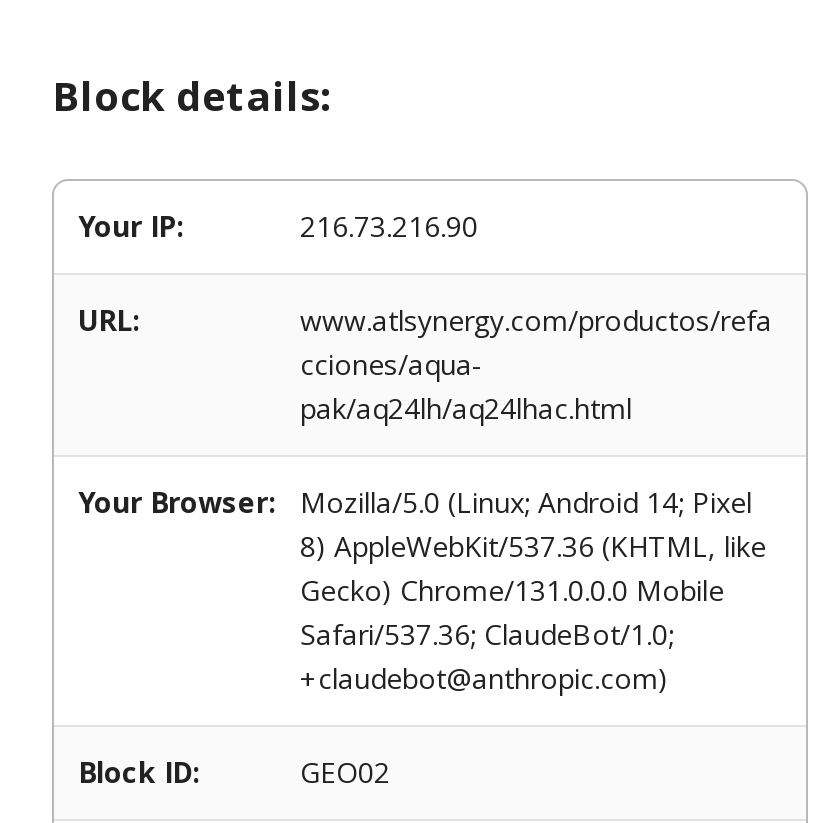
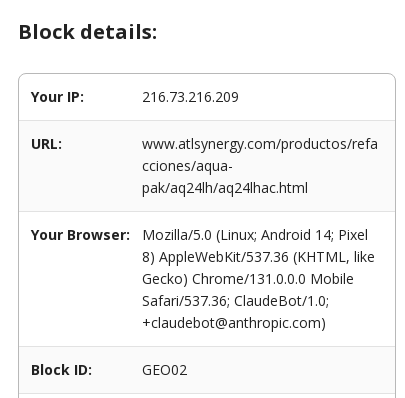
- 216.73.216.90
+ 216.73.216.209
